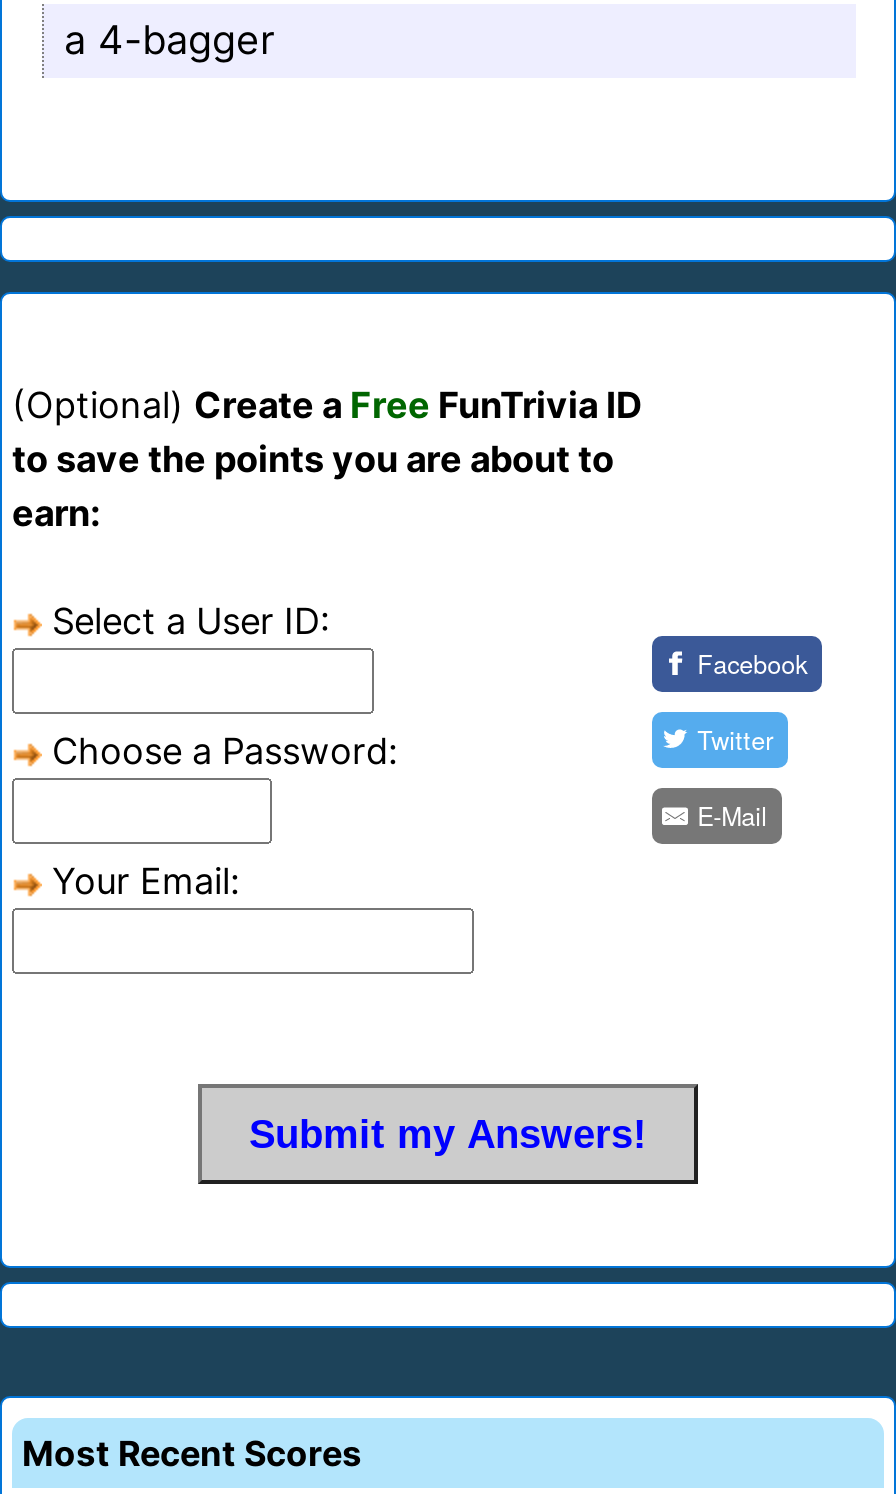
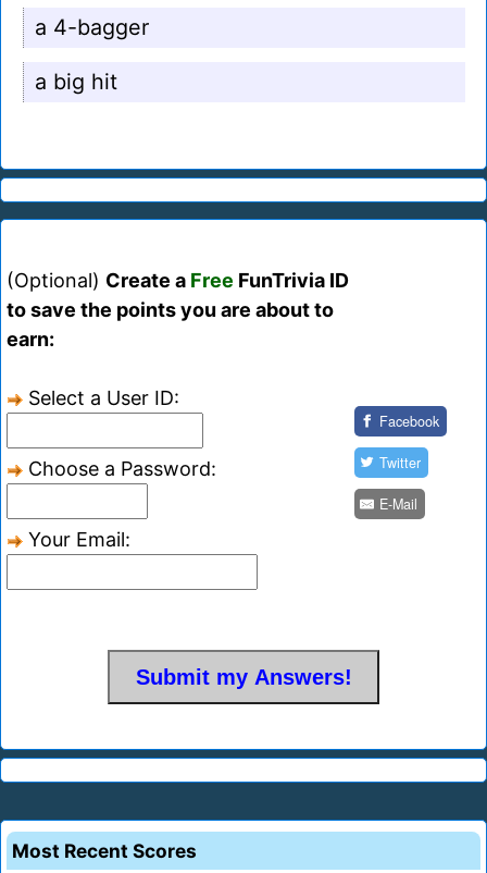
+ a big hit
